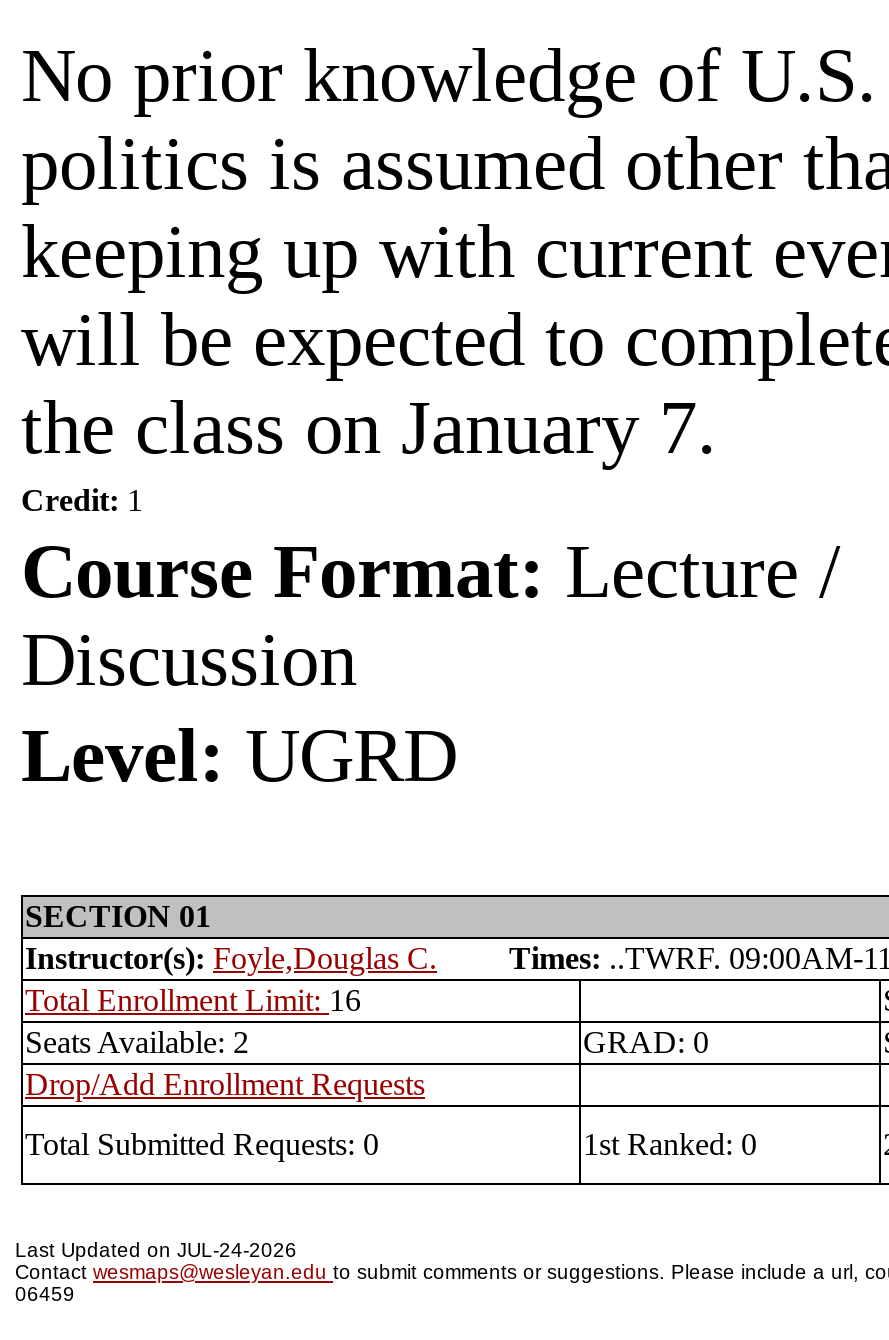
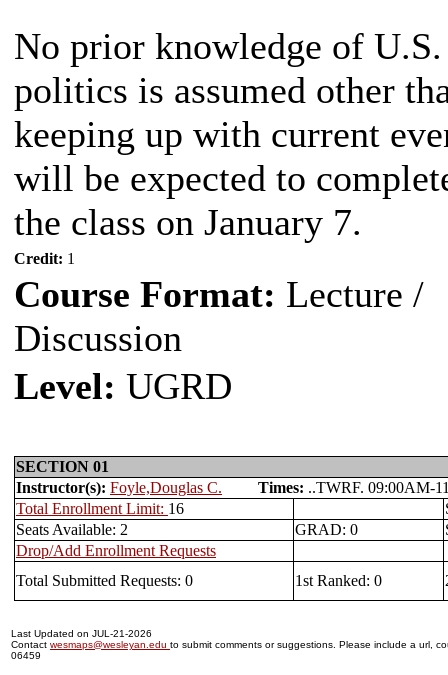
- Last Updated on JUL-24-2026
+ Last Updated on JUL-21-2026
